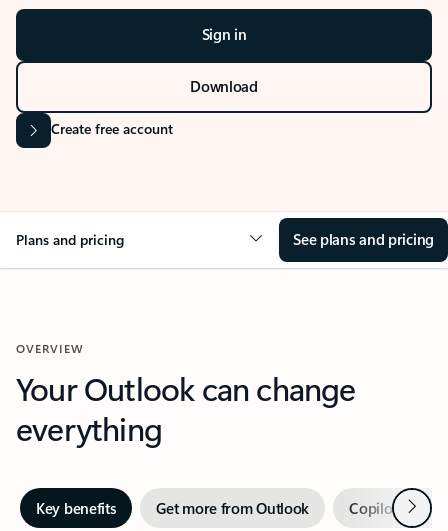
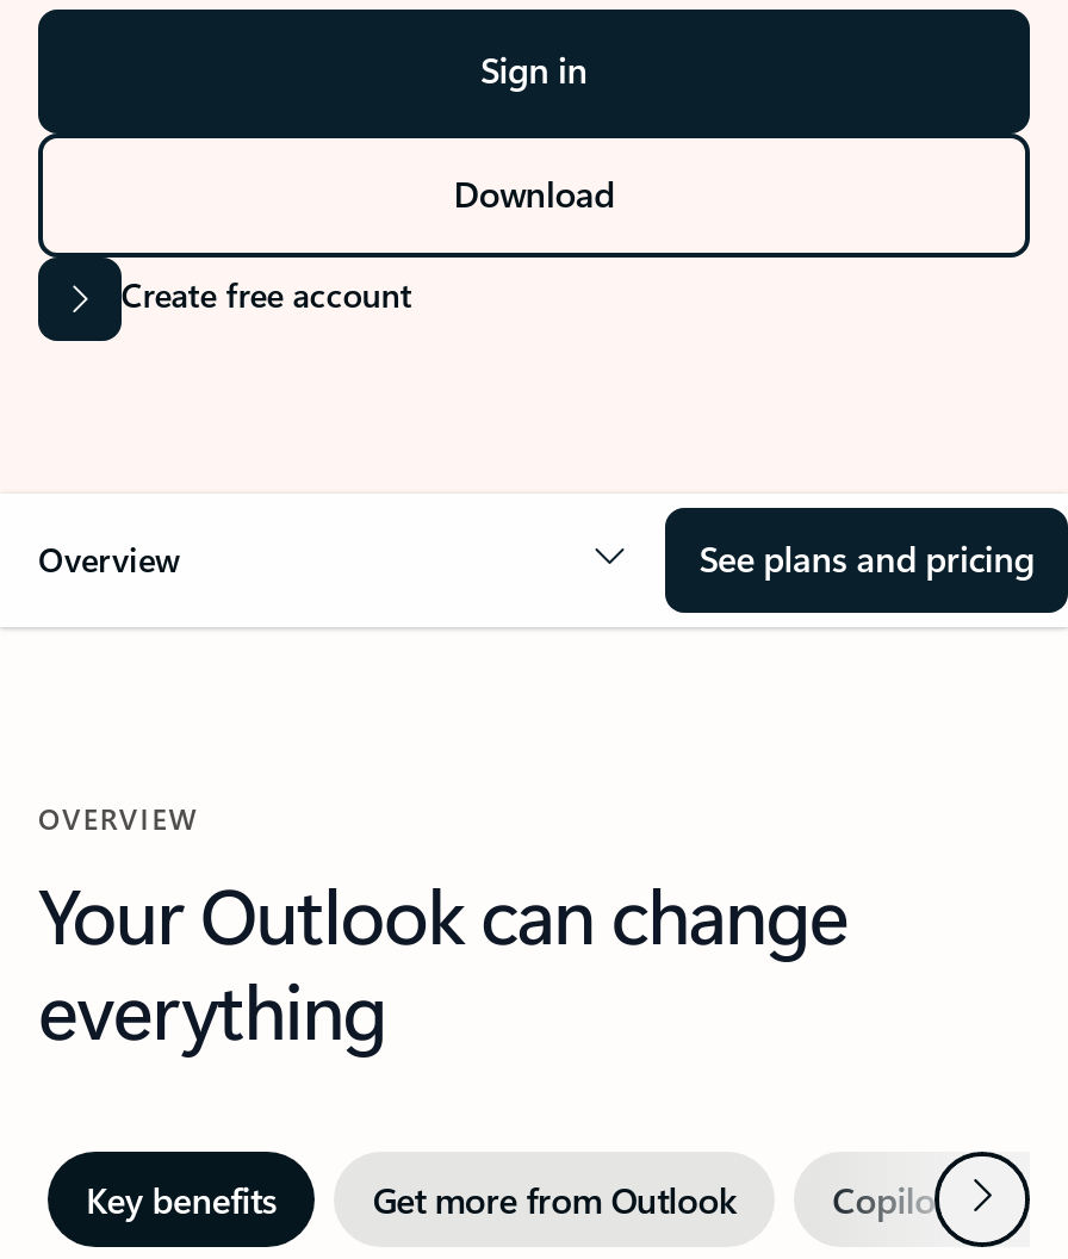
- Plans and pricing
+ Overview
